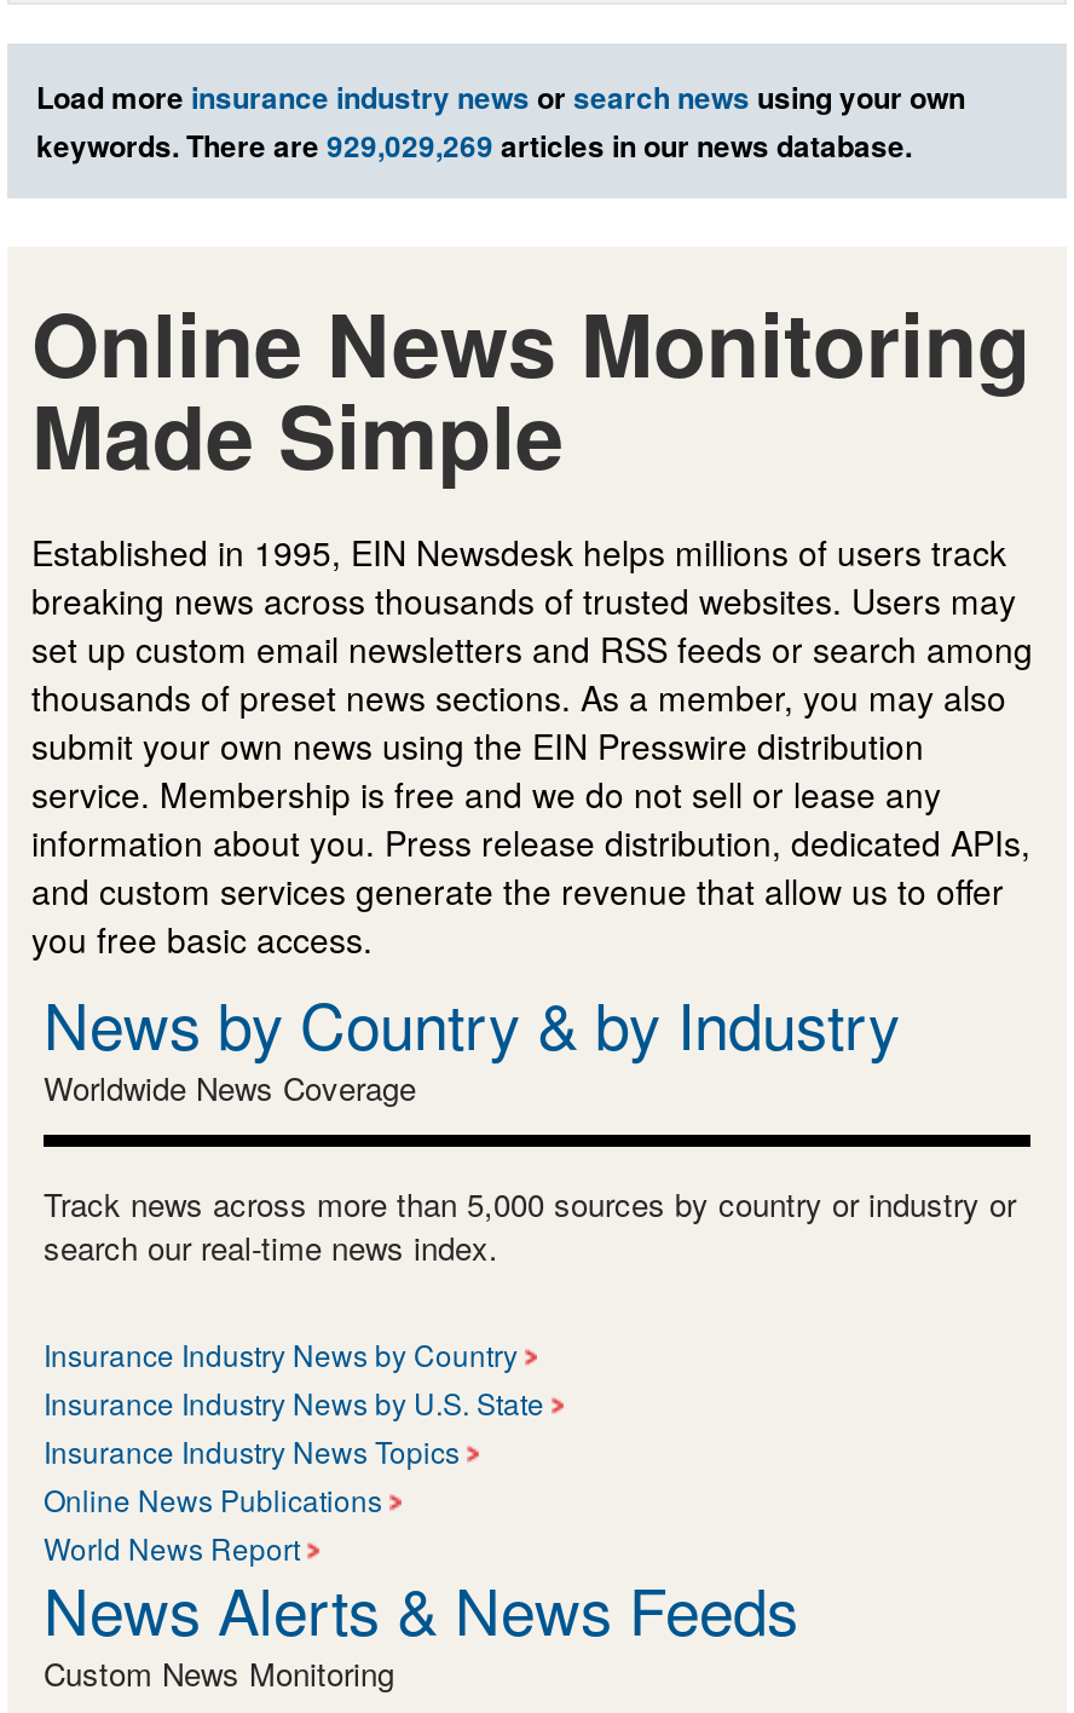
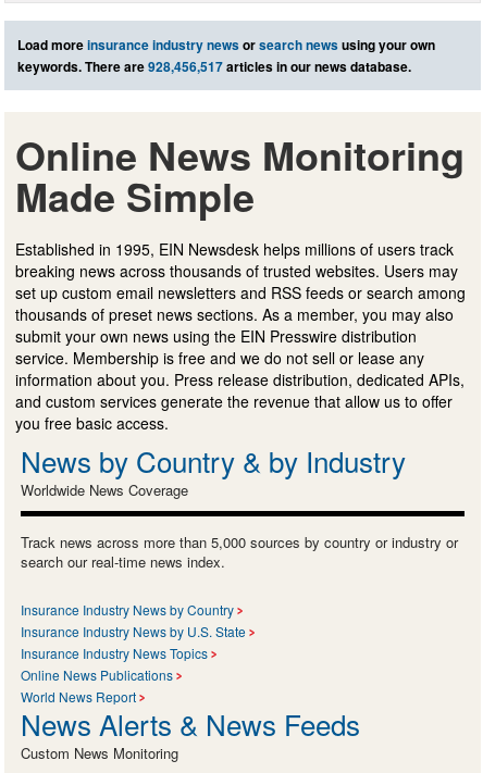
- keywords. There are 929,029,269 articles in our news database.
+ keywords. There are 928,456,517 articles in our news database.
